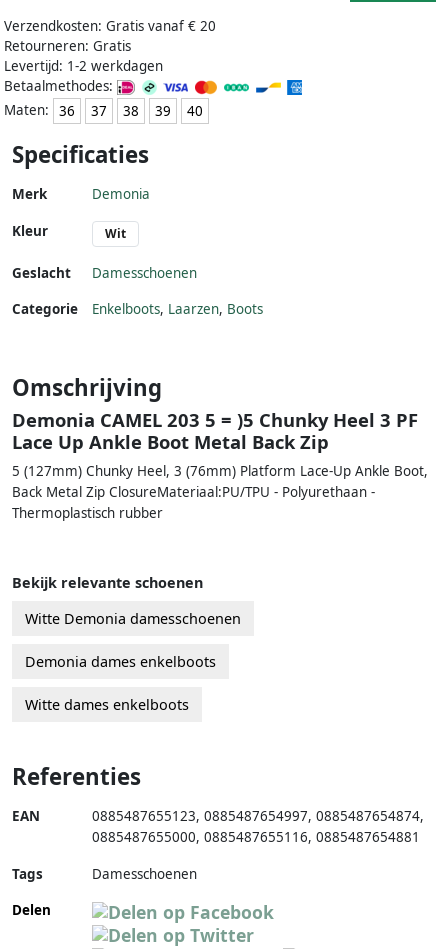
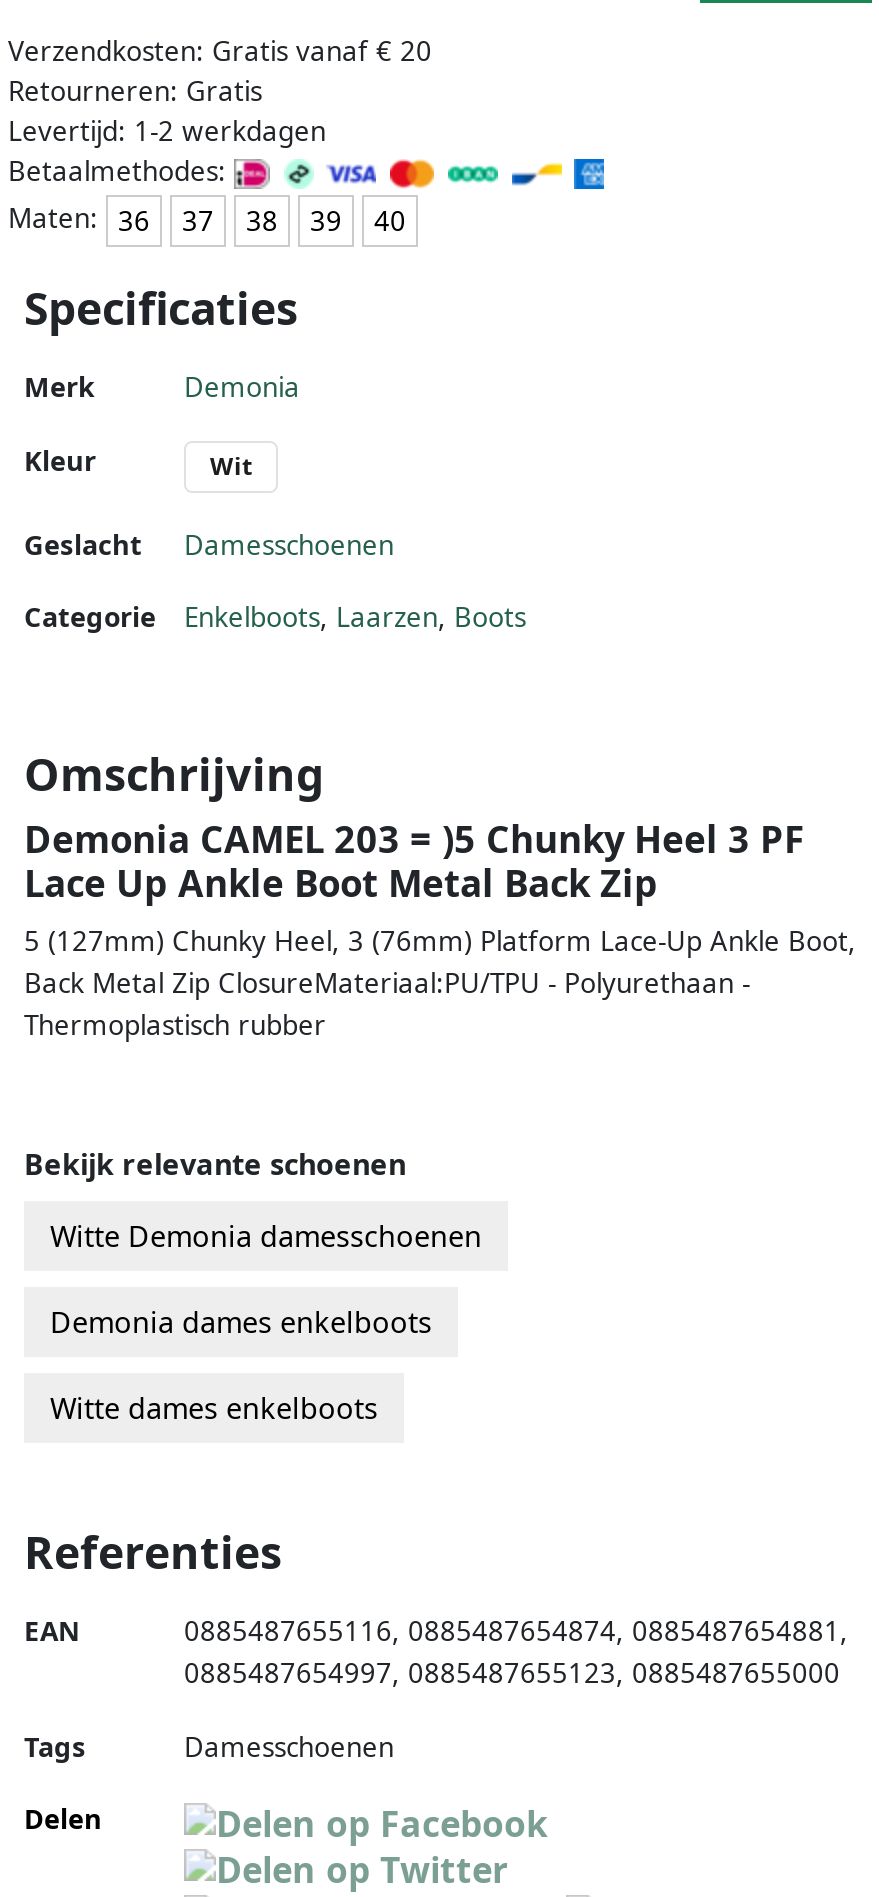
- Demonia CAMEL 203 5 = )5 Chunky Heel 3 PF
+ Demonia CAMEL 203 = )5 Chunky Heel 3 PF

- 0885487655123, 0885487654997, 0885487654874,
+ 0885487655116, 0885487654874, 0885487654881,

- 0885487655000, 0885487655116, 0885487654881
+ 0885487654997, 0885487655123, 0885487655000
